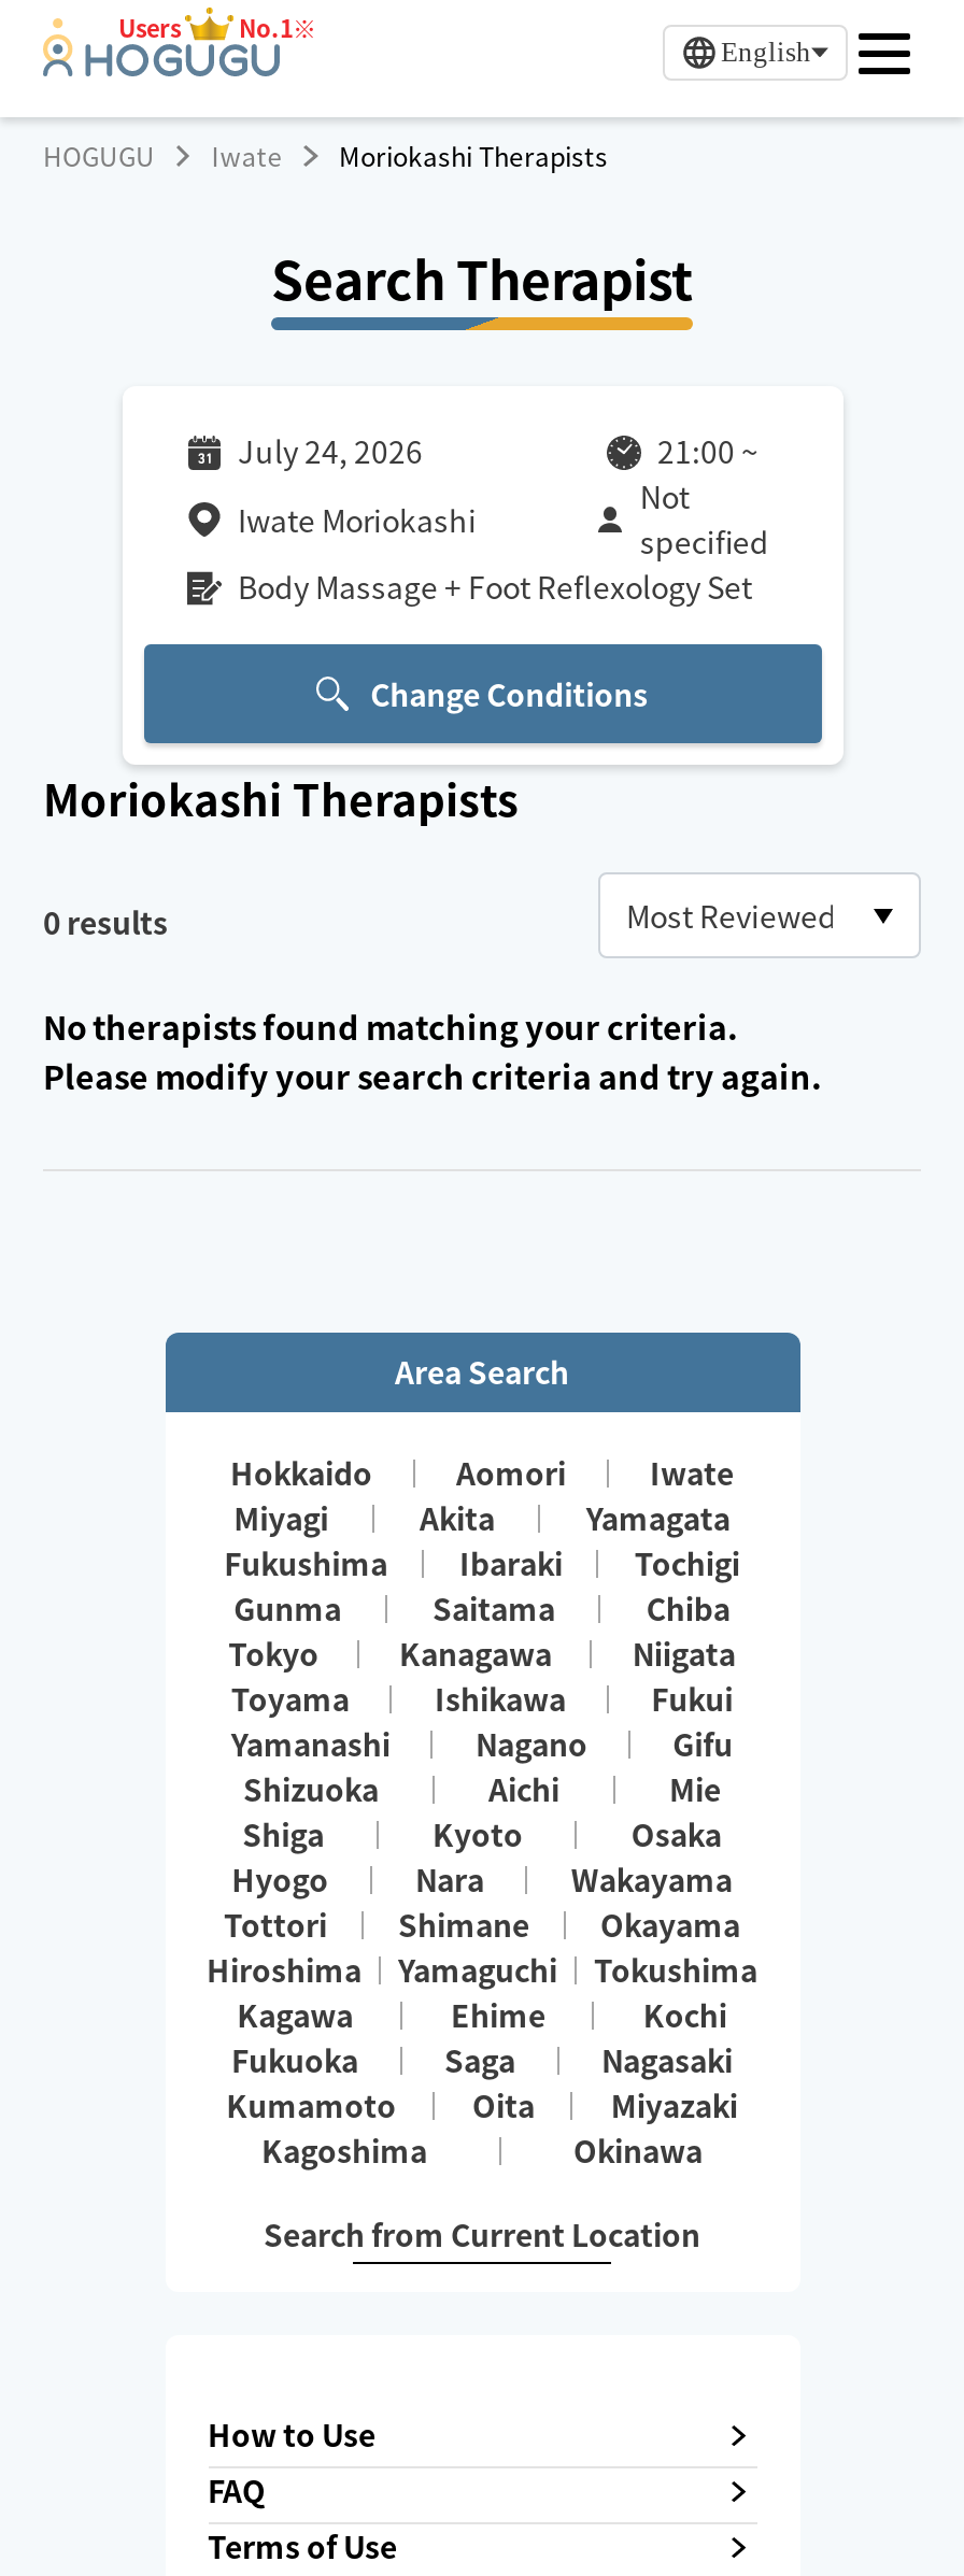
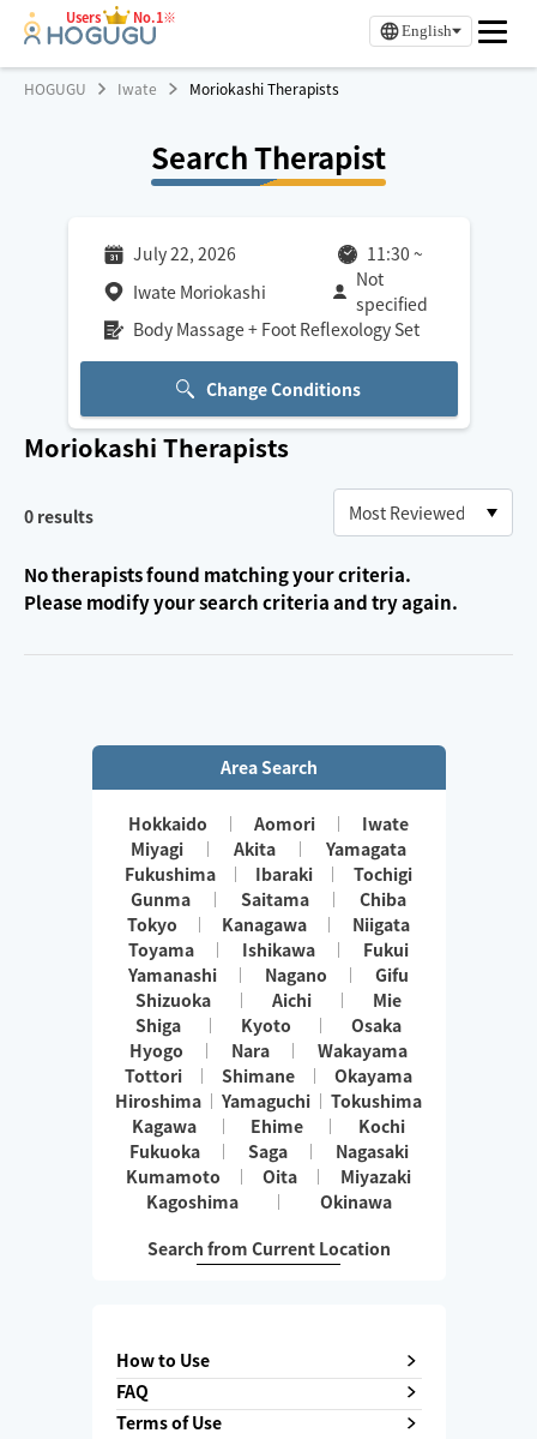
- July 24, 2026
+ July 22, 2026

- 21:00 ~
+ 11:30 ~
